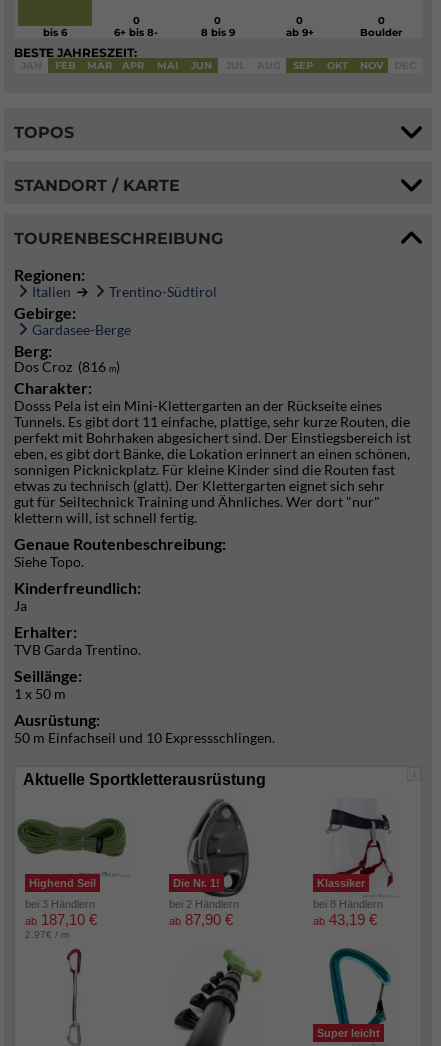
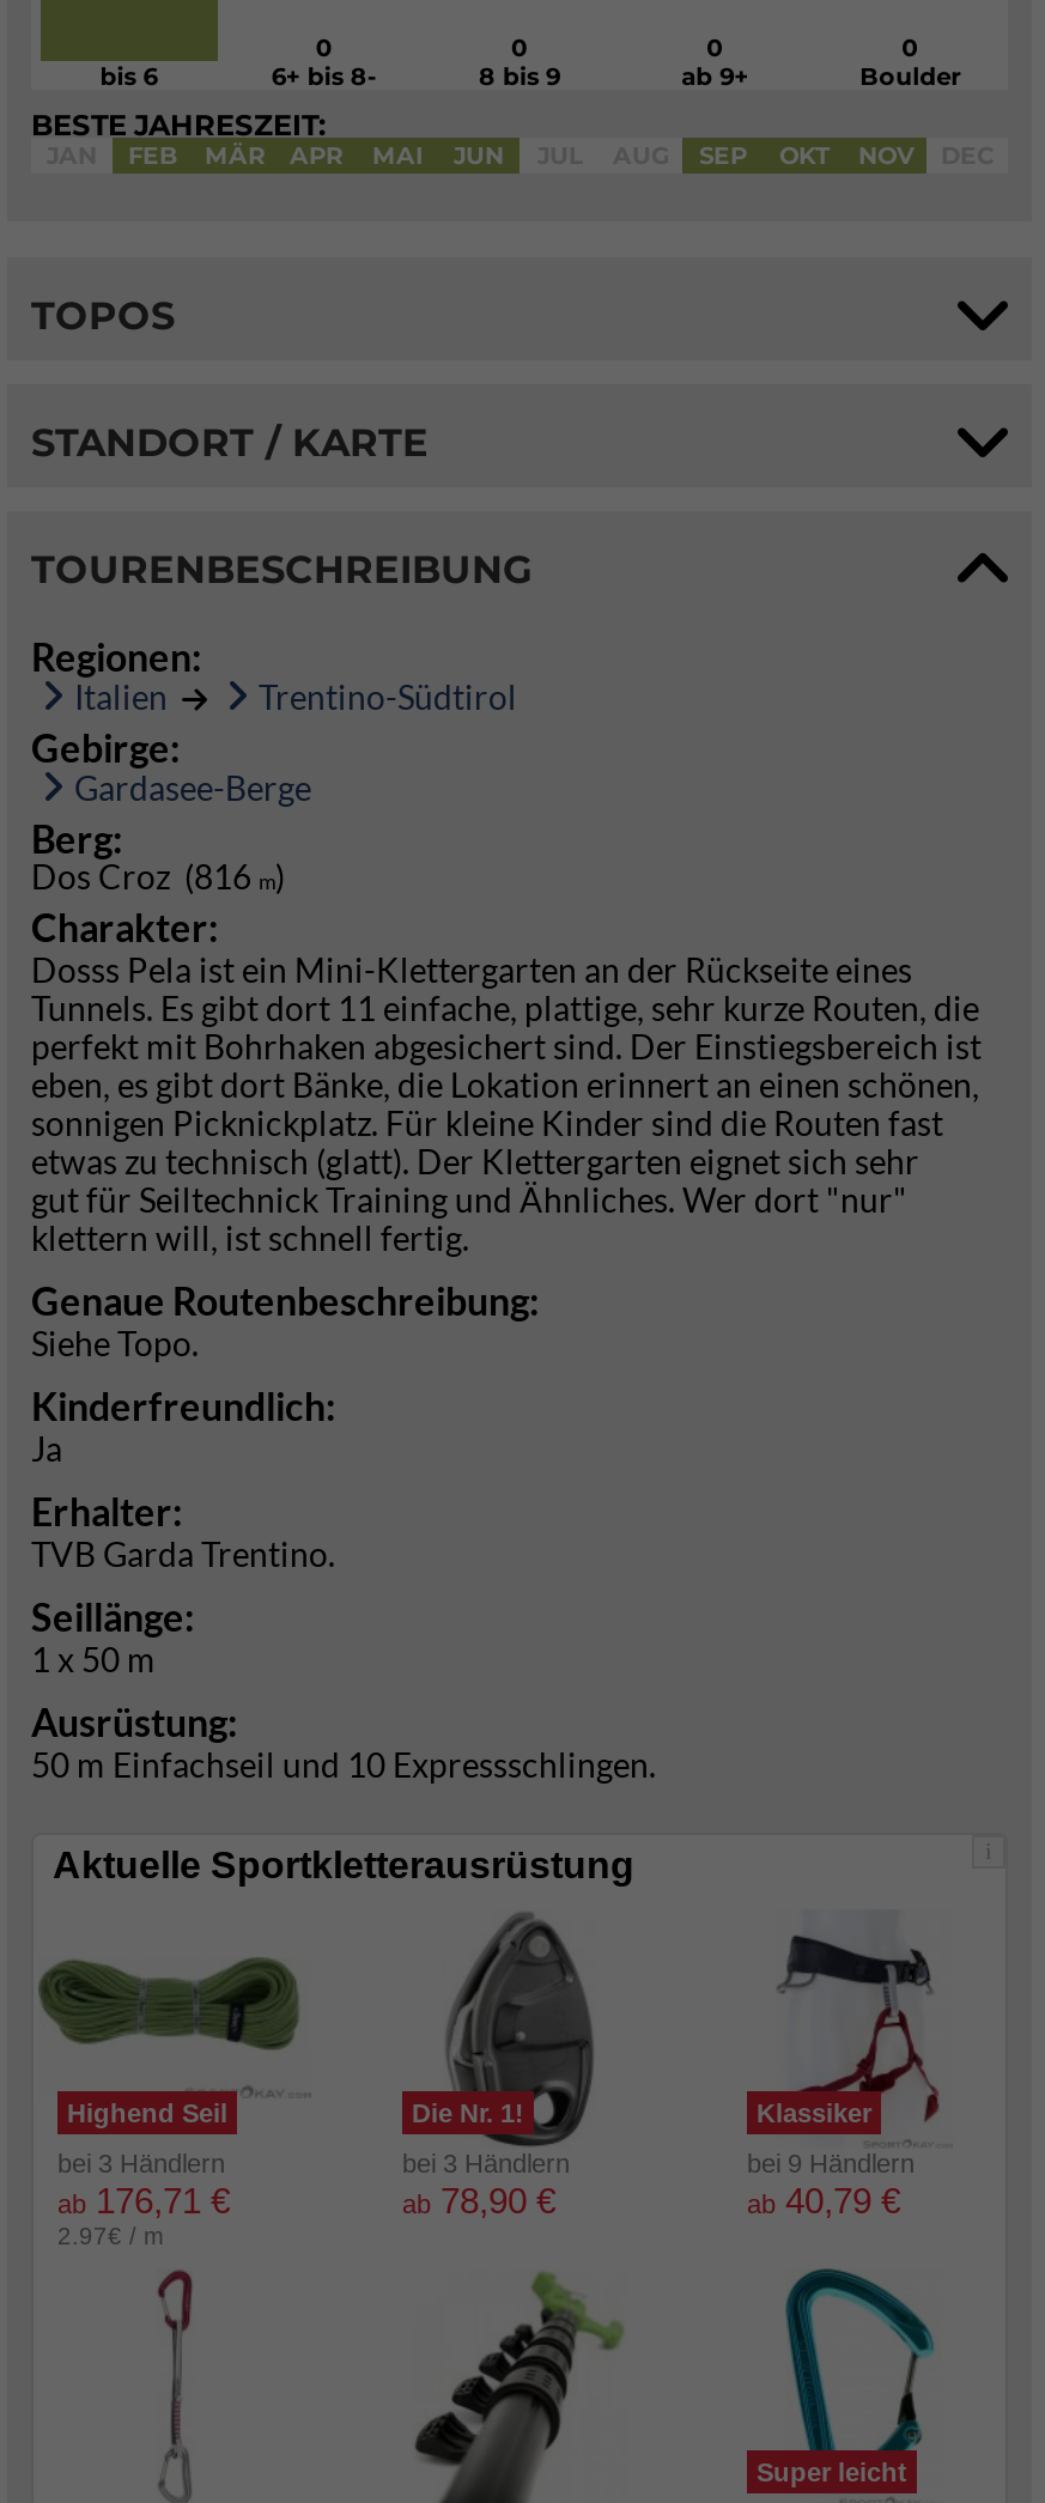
- bei 2 Händlern
+ bei 3 Händlern

- bei 8 Händlern
+ bei 9 Händlern

- ab 187,10 €
+ ab 176,71 €

- ab 87,90 €
+ ab 78,90 €

- ab 43,19 €
+ ab 40,79 €
